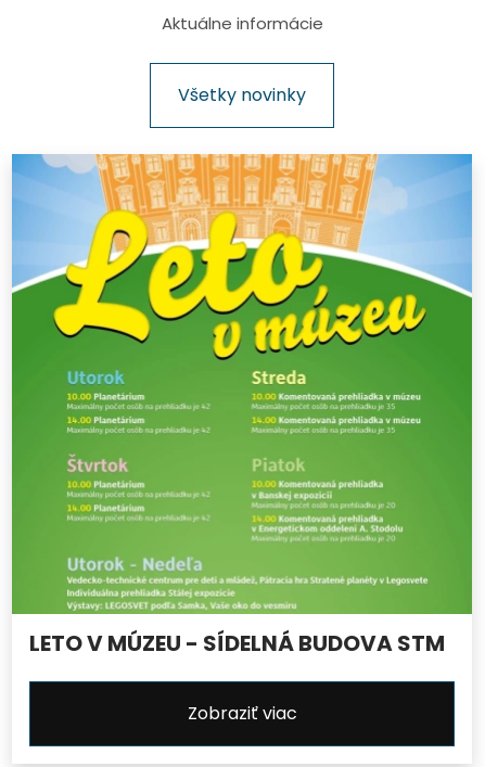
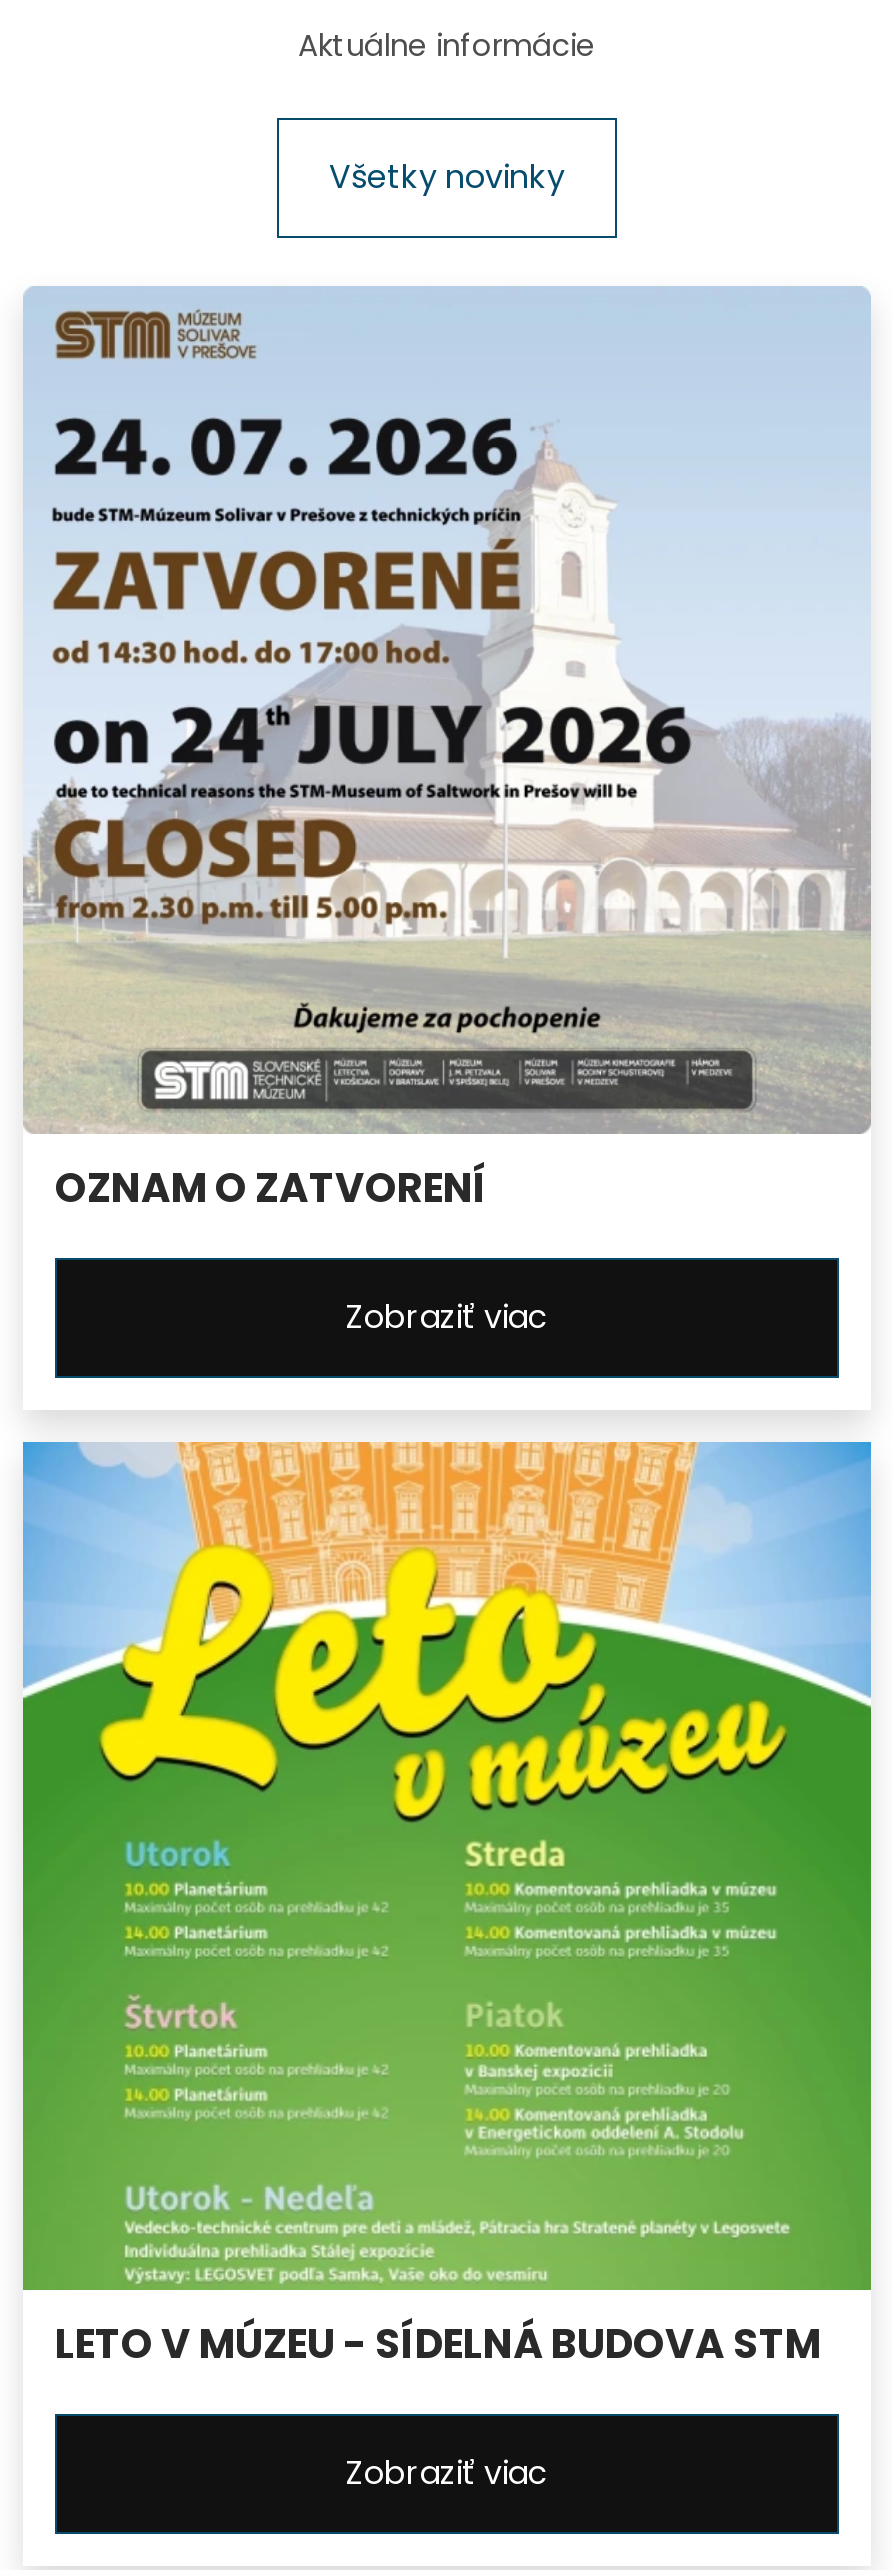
+ [image]
+ OZNAM O ZATVORENÍ
+ Zobraziť viac
